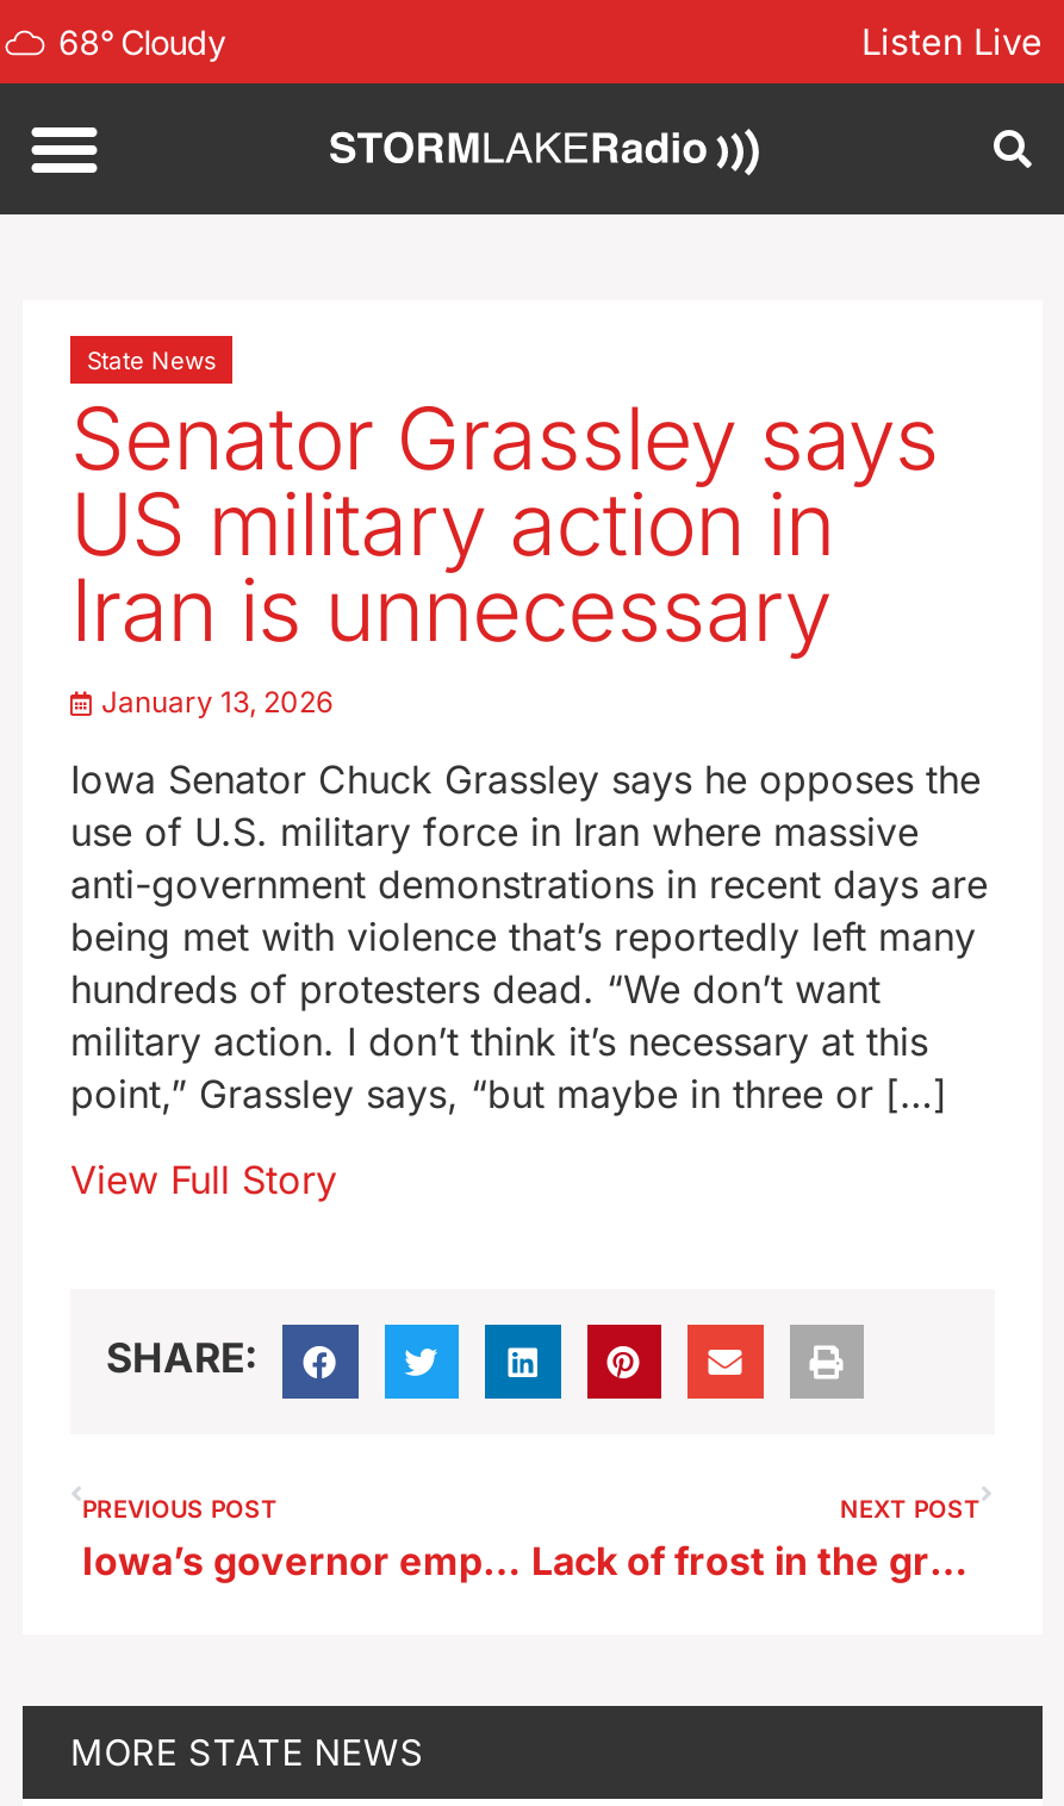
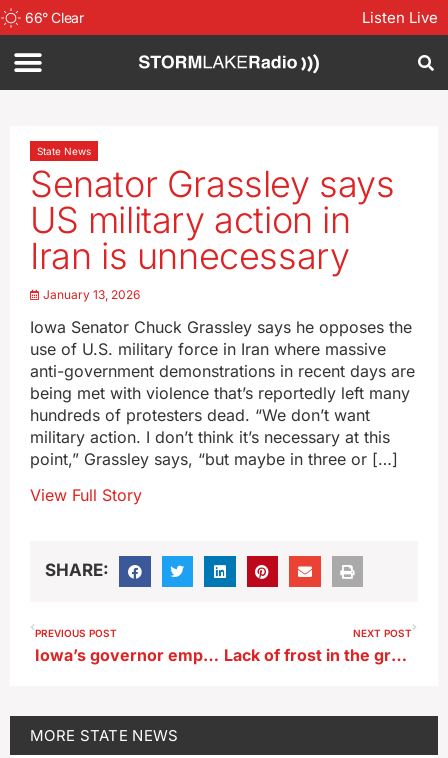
- 68° Cloudy
+ 66° Clear
